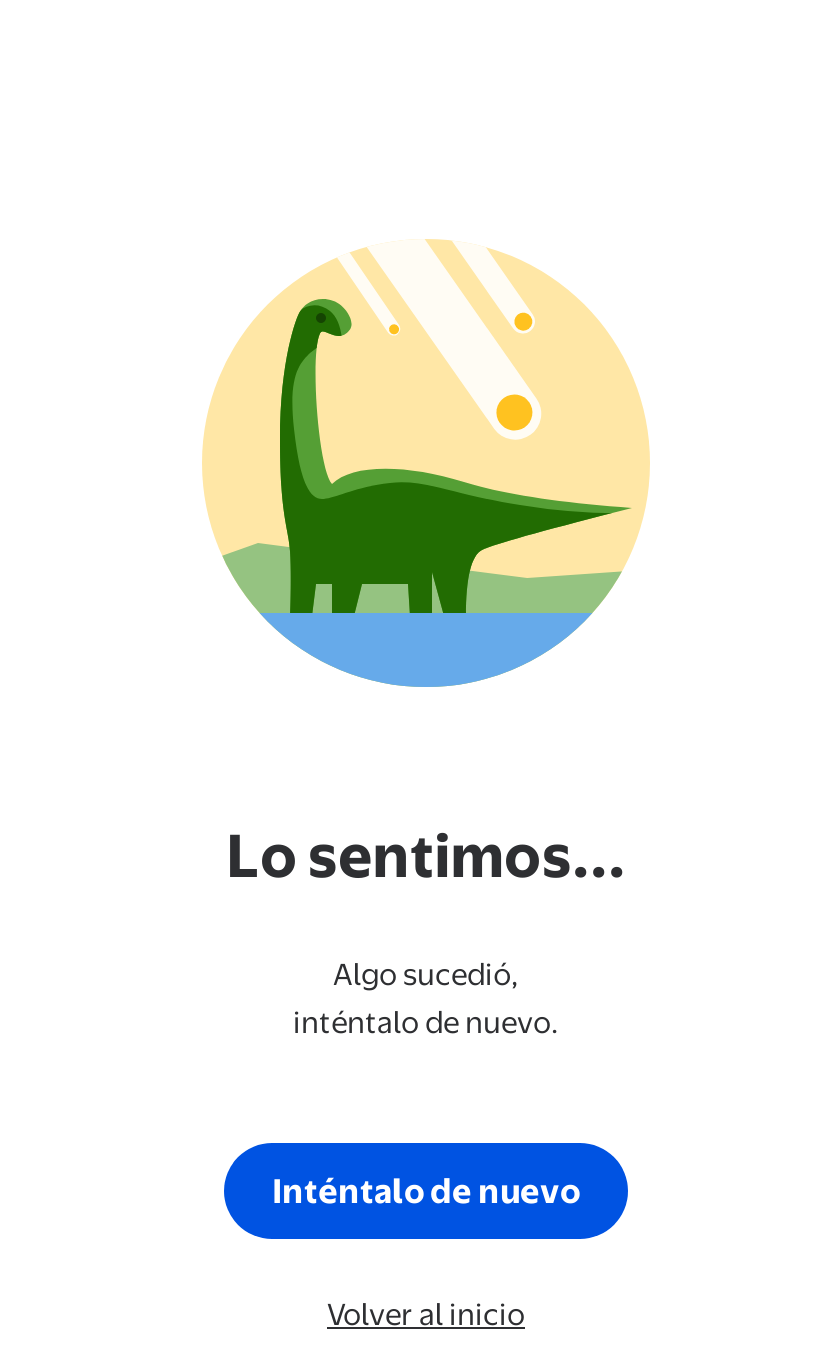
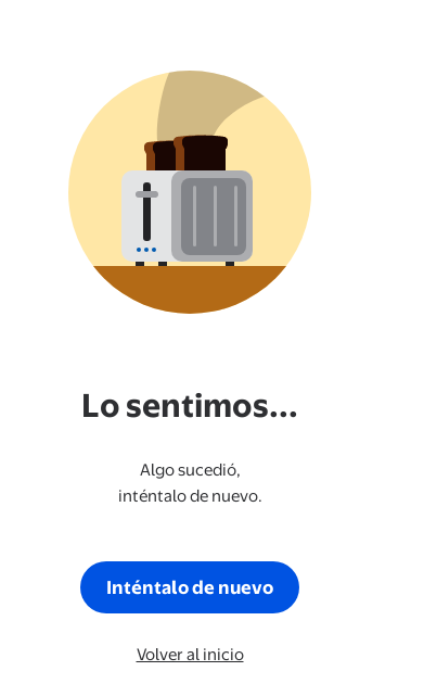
- [image]
+ [image]
